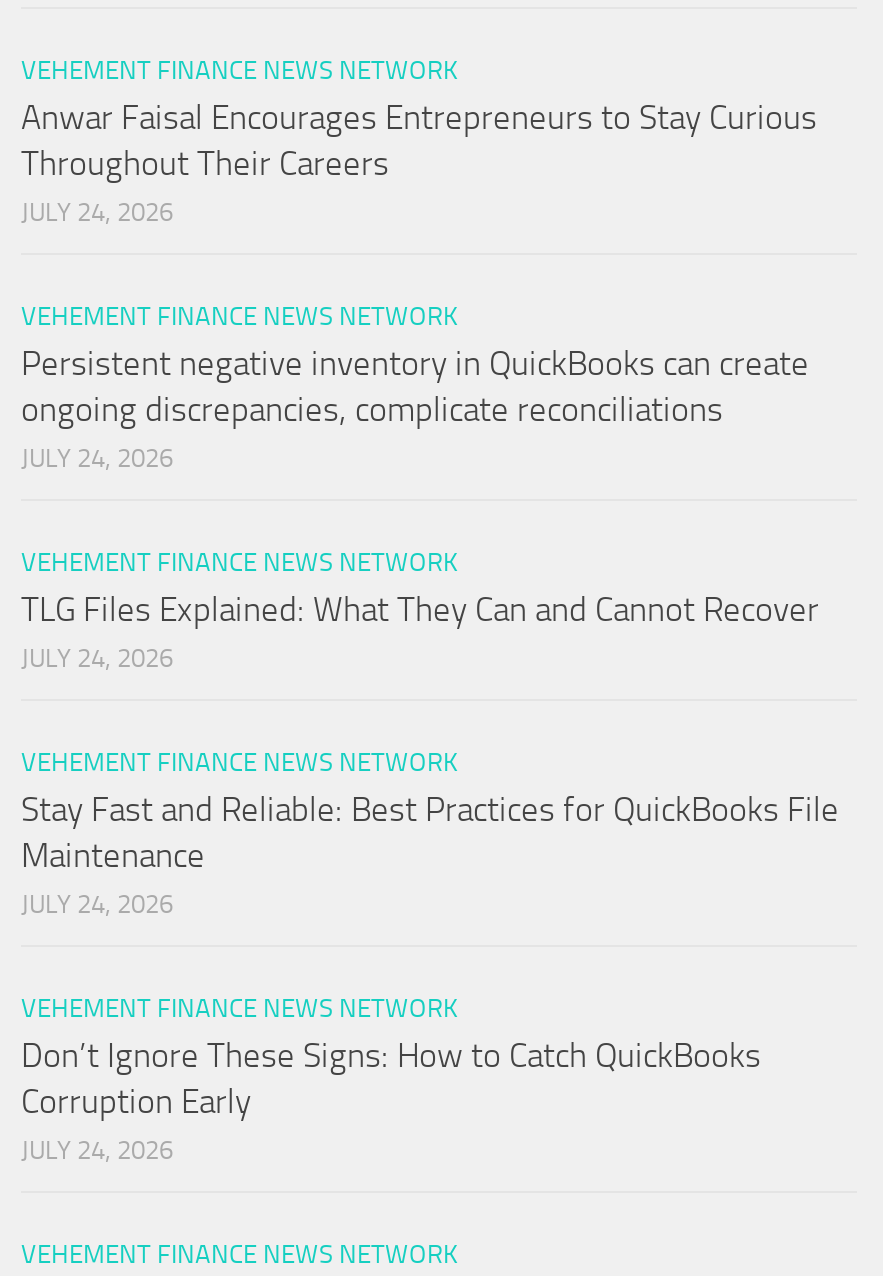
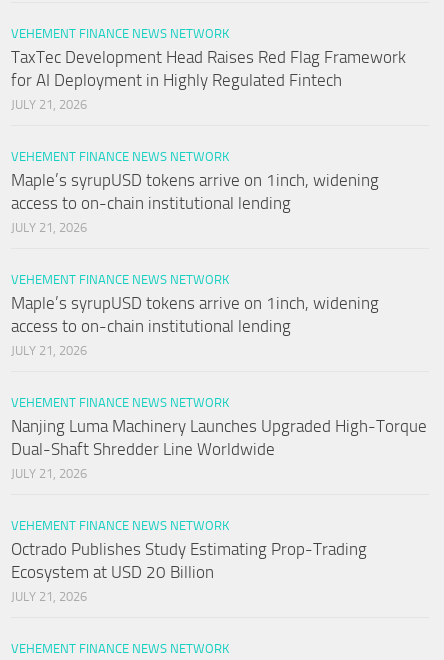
- Anwar Faisal Encourages Entrepreneurs to Stay Curious
- Throughout Their Careers
- JULY 24, 2026
+ TaxTec Development Head Raises Red Flag Framework
+ for AI Deployment in Highly Regulated Fintech
+ JULY 21, 2026

- Persistent negative inventory in QuickBooks can create
- ongoing discrepancies, complicate reconciliations
- JULY 24, 2026
+ Maple’s syrupUSD tokens arrive on 1inch, widening
+ access to on-chain institutional lending
+ JULY 21, 2026

- TLG Files Explained: What They Can and Cannot Recover
- JULY 24, 2026
+ Maple’s syrupUSD tokens arrive on 1inch, widening
+ access to on-chain institutional lending
+ JULY 21, 2026

- Stay Fast and Reliable: Best Practices for QuickBooks File
- Maintenance
- JULY 24, 2026
+ Nanjing Luma Machinery Launches Upgraded High-Torque
+ Dual-Shaft Shredder Line Worldwide
+ JULY 21, 2026

- Don’t Ignore These Signs: How to Catch QuickBooks
- Corruption Early
- JULY 24, 2026
+ Octrado Publishes Study Estimating Prop-Trading
+ Ecosystem at USD 20 Billion
+ JULY 21, 2026
